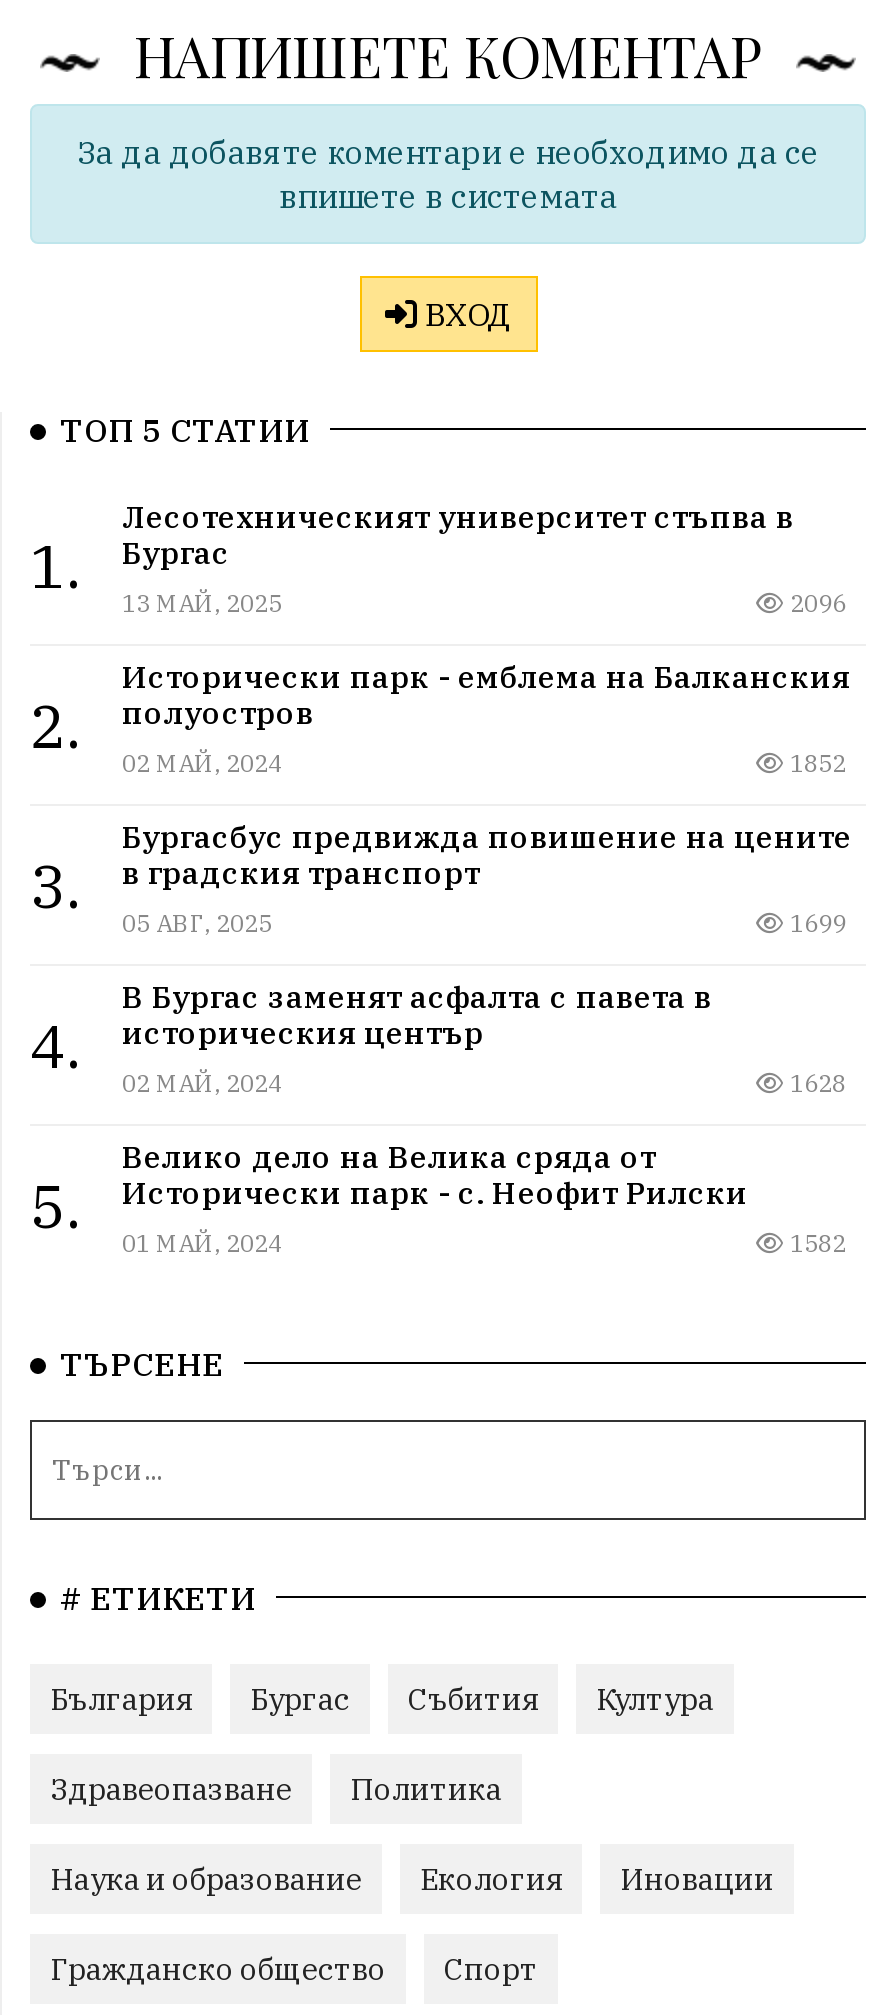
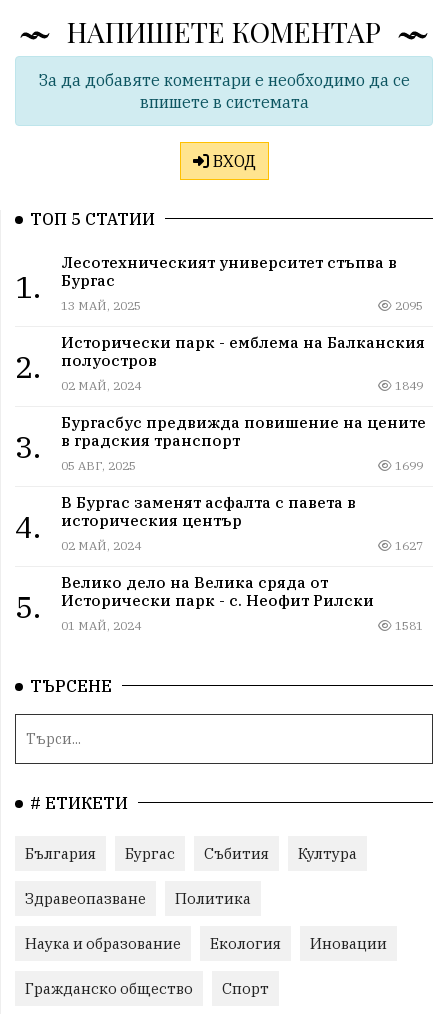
- 2096
+ 2095

- 1852
+ 1849

- 1628
+ 1627

- 1582
+ 1581
